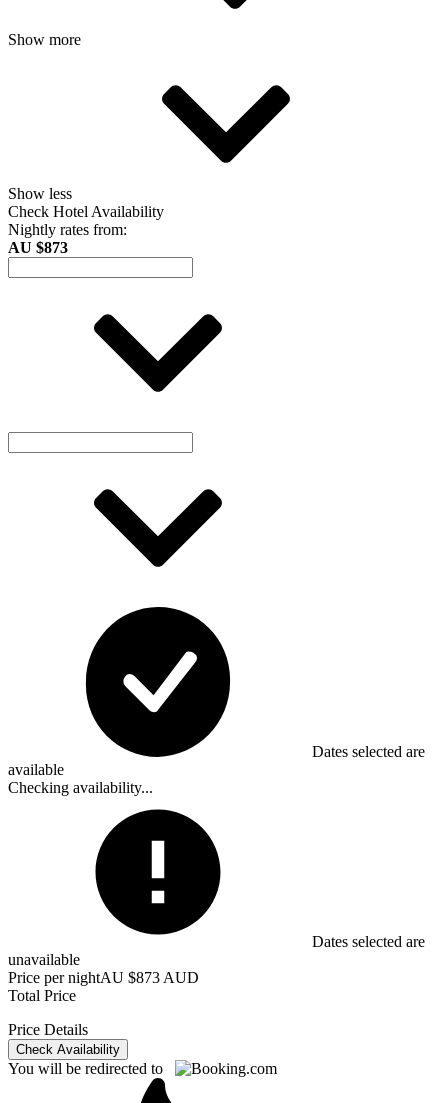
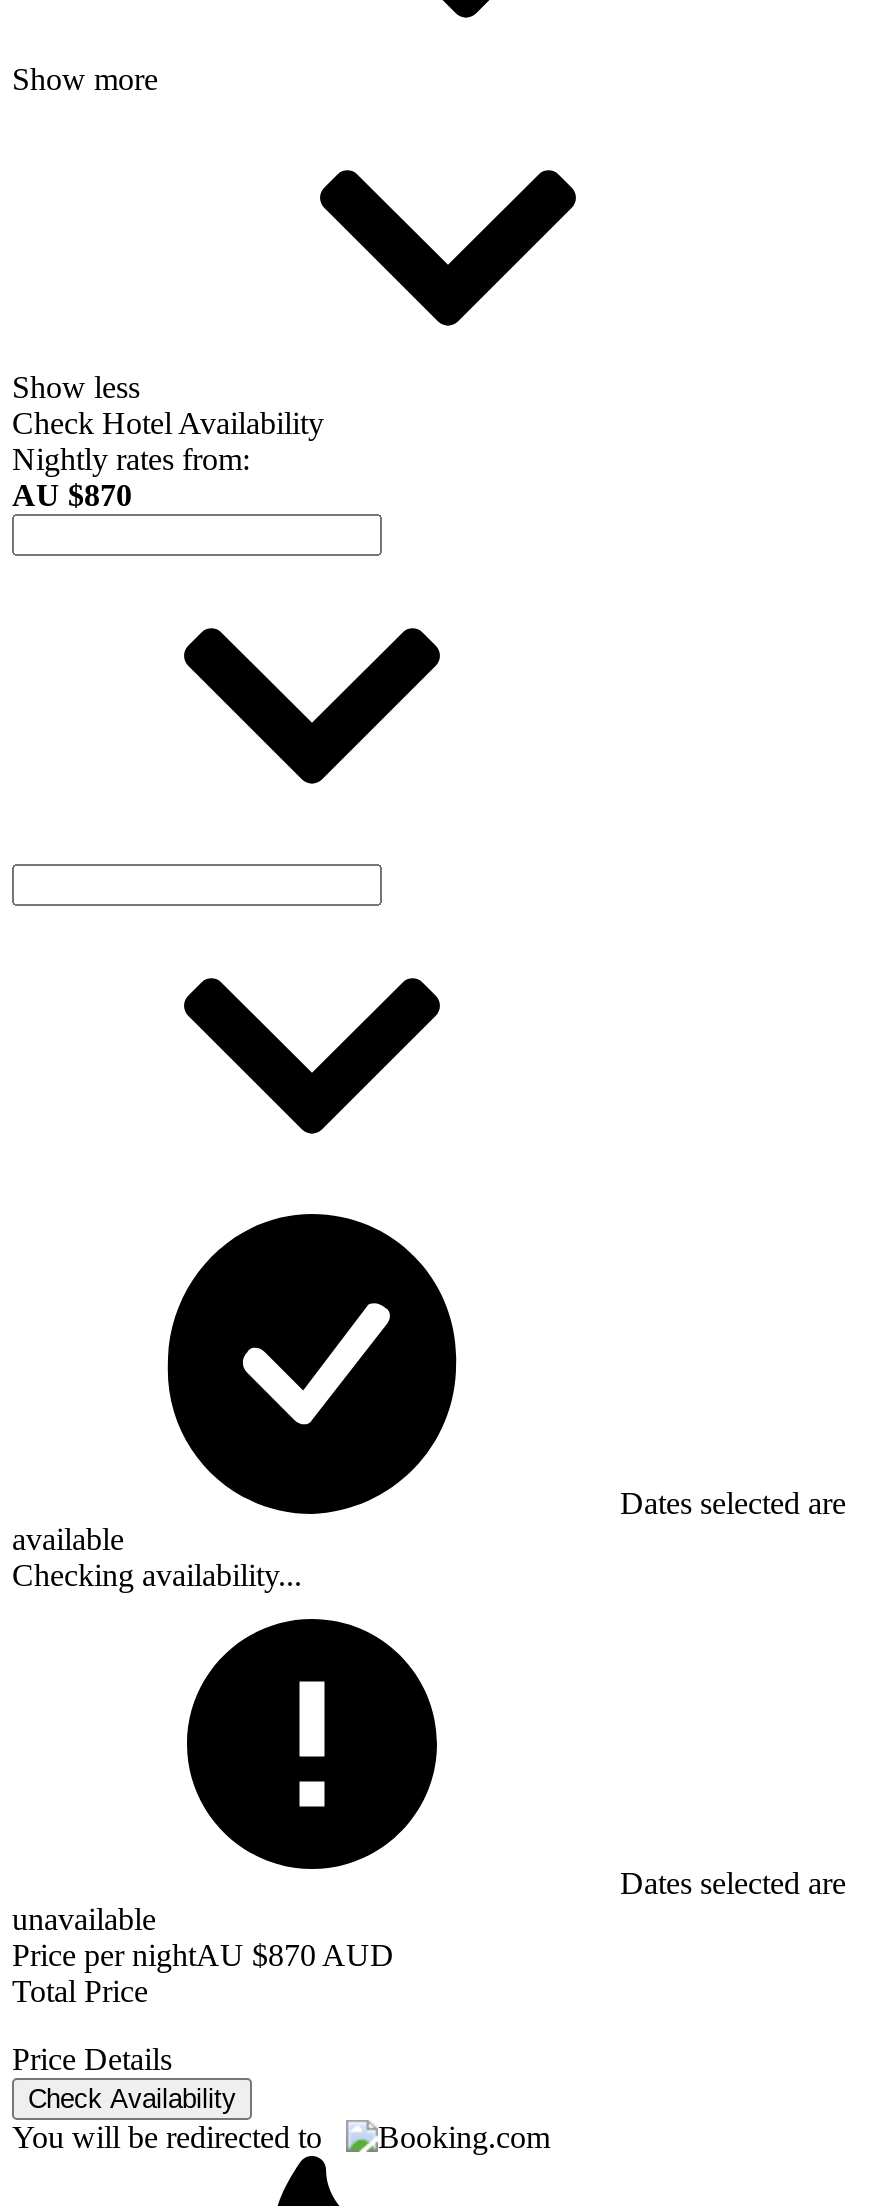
- AU $873
+ AU $870

- Price per nightAU $873 AUD
+ Price per nightAU $870 AUD
